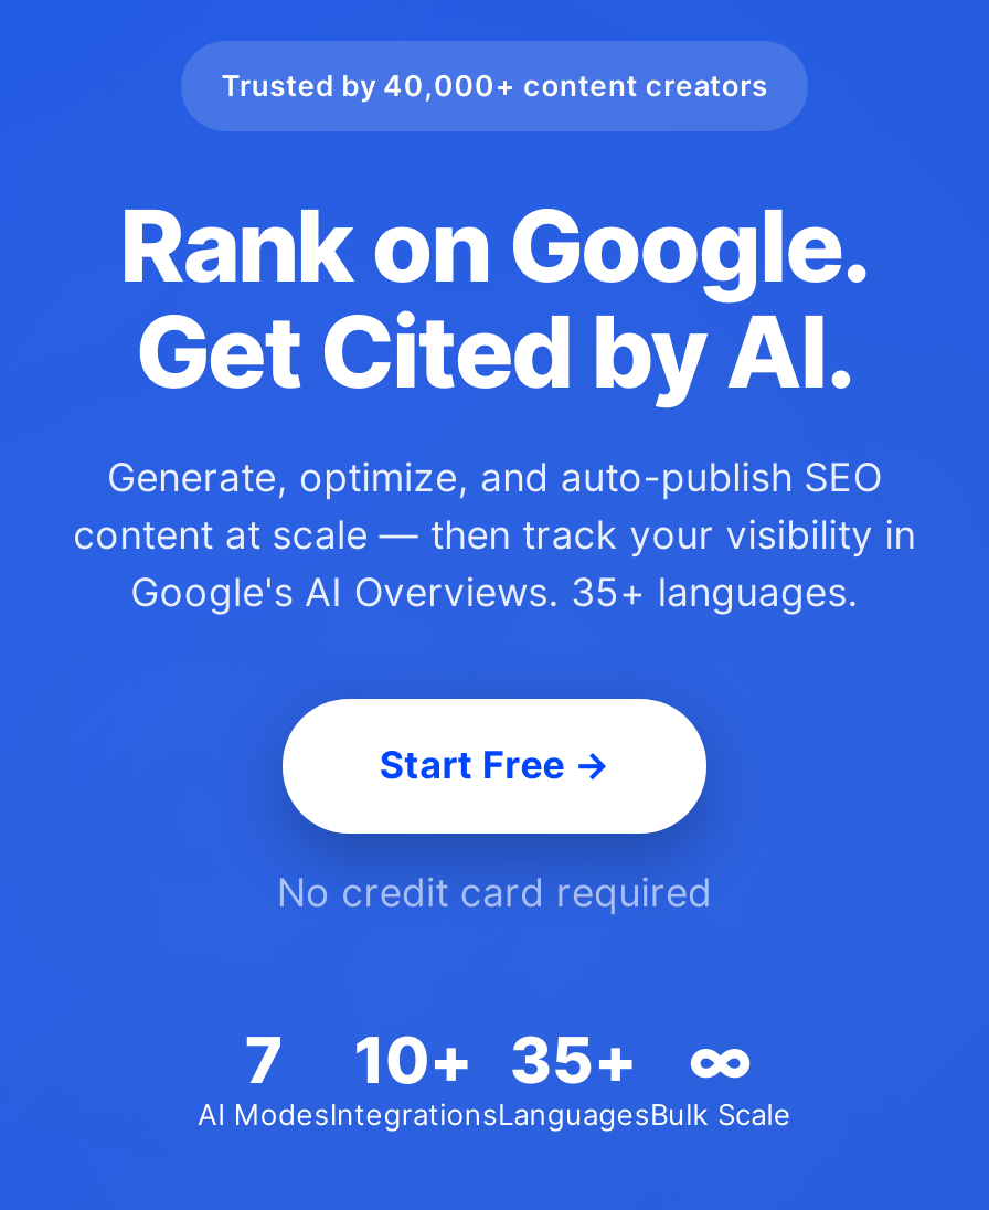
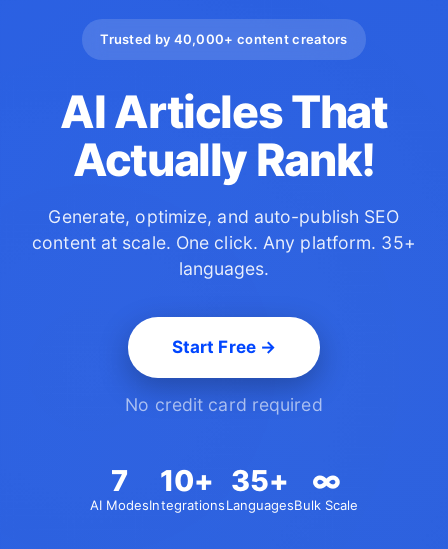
- Rank on Google.
- Get Cited by AI.
+ AI Articles That
+ Actually Rank!

- content at scale — then track your visibility in
- Google's AI Overviews. 35+ languages.
+ content at scale. One click. Any platform. 35+
+ languages.
